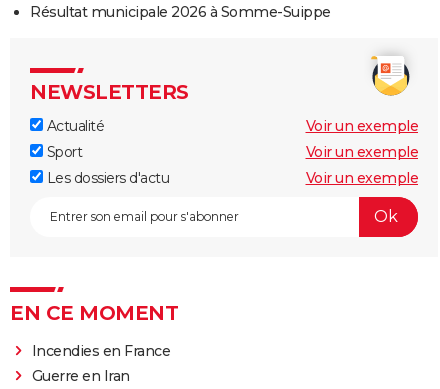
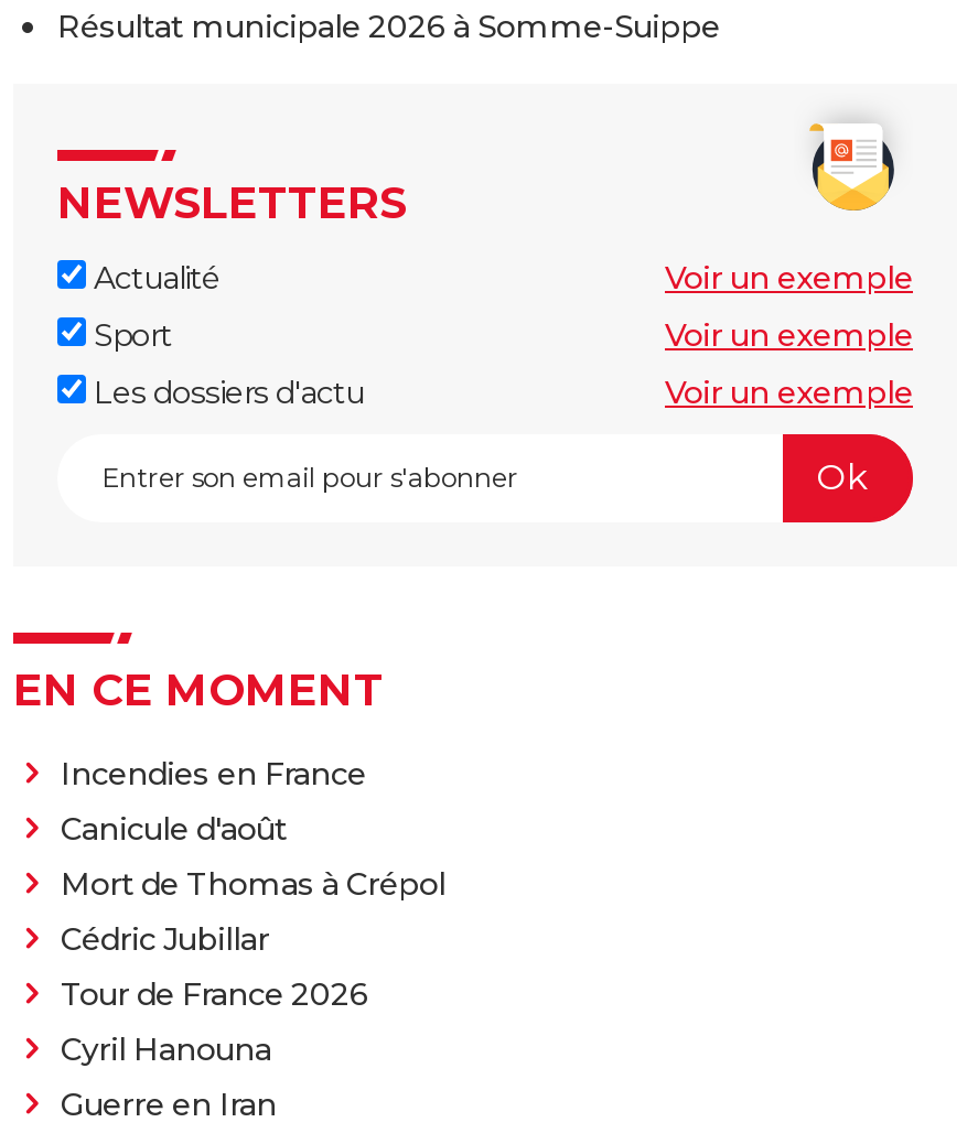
+ Canicule d'août
+ Mort de Thomas à Crépol
+ Cédric Jubillar
+ Tour de France 2026
+ Cyril Hanouna
